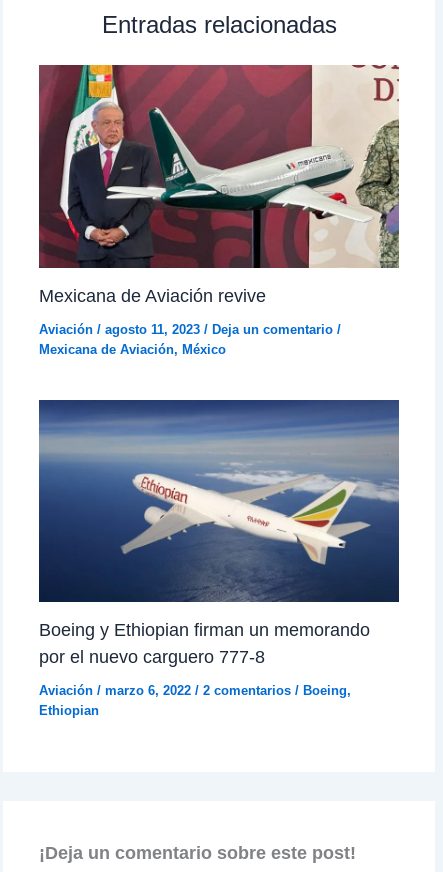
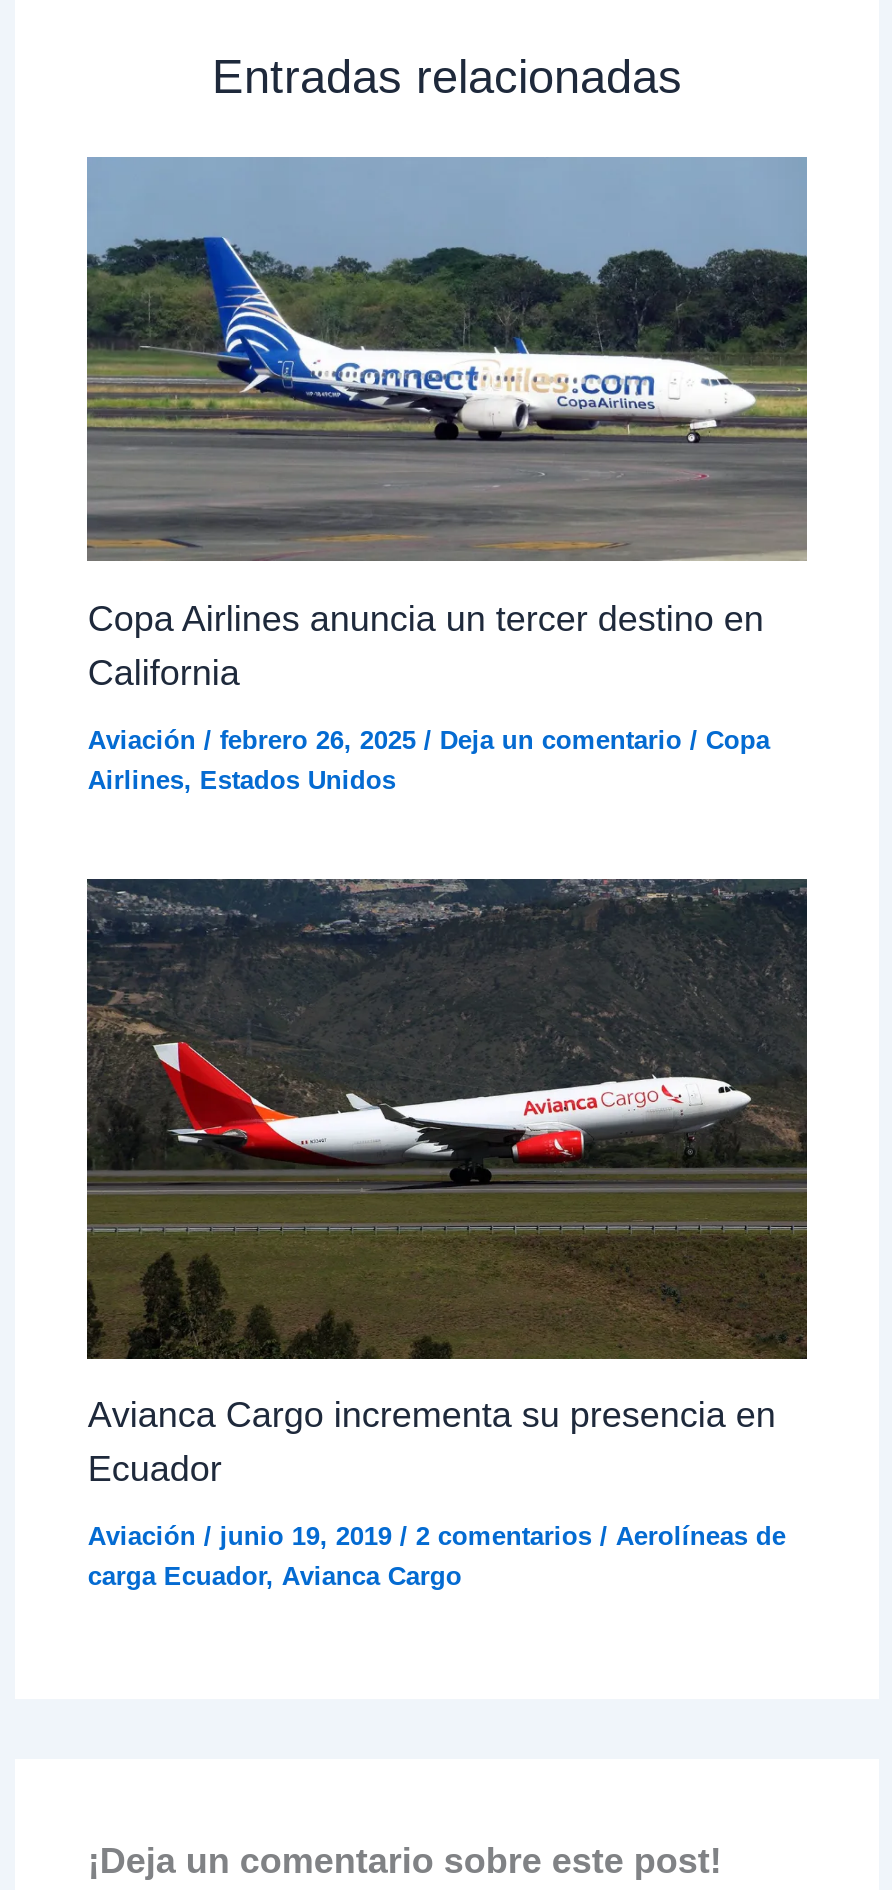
- [image]
- Mexicana de Aviación revive
+ [image]
+ Copa Airlines anuncia un tercer destino en
+ California

- Aviación / agosto 11, 2023 / Deja un comentario /
- Mexicana de Aviación, México
+ Aviación / febrero 26, 2025 / Deja un comentario / Copa
+ Airlines, Estados Unidos

- [image]
- Boeing y Ethiopian firman un memorando
- por el nuevo carguero 777-8
+ [image]
+ Avianca Cargo incrementa su presencia en
+ Ecuador

- Aviación / marzo 6, 2022 / 2 comentarios / Boeing,
- Ethiopian
+ Aviación / junio 19, 2019 / 2 comentarios / Aerolíneas de
+ carga Ecuador, Avianca Cargo
